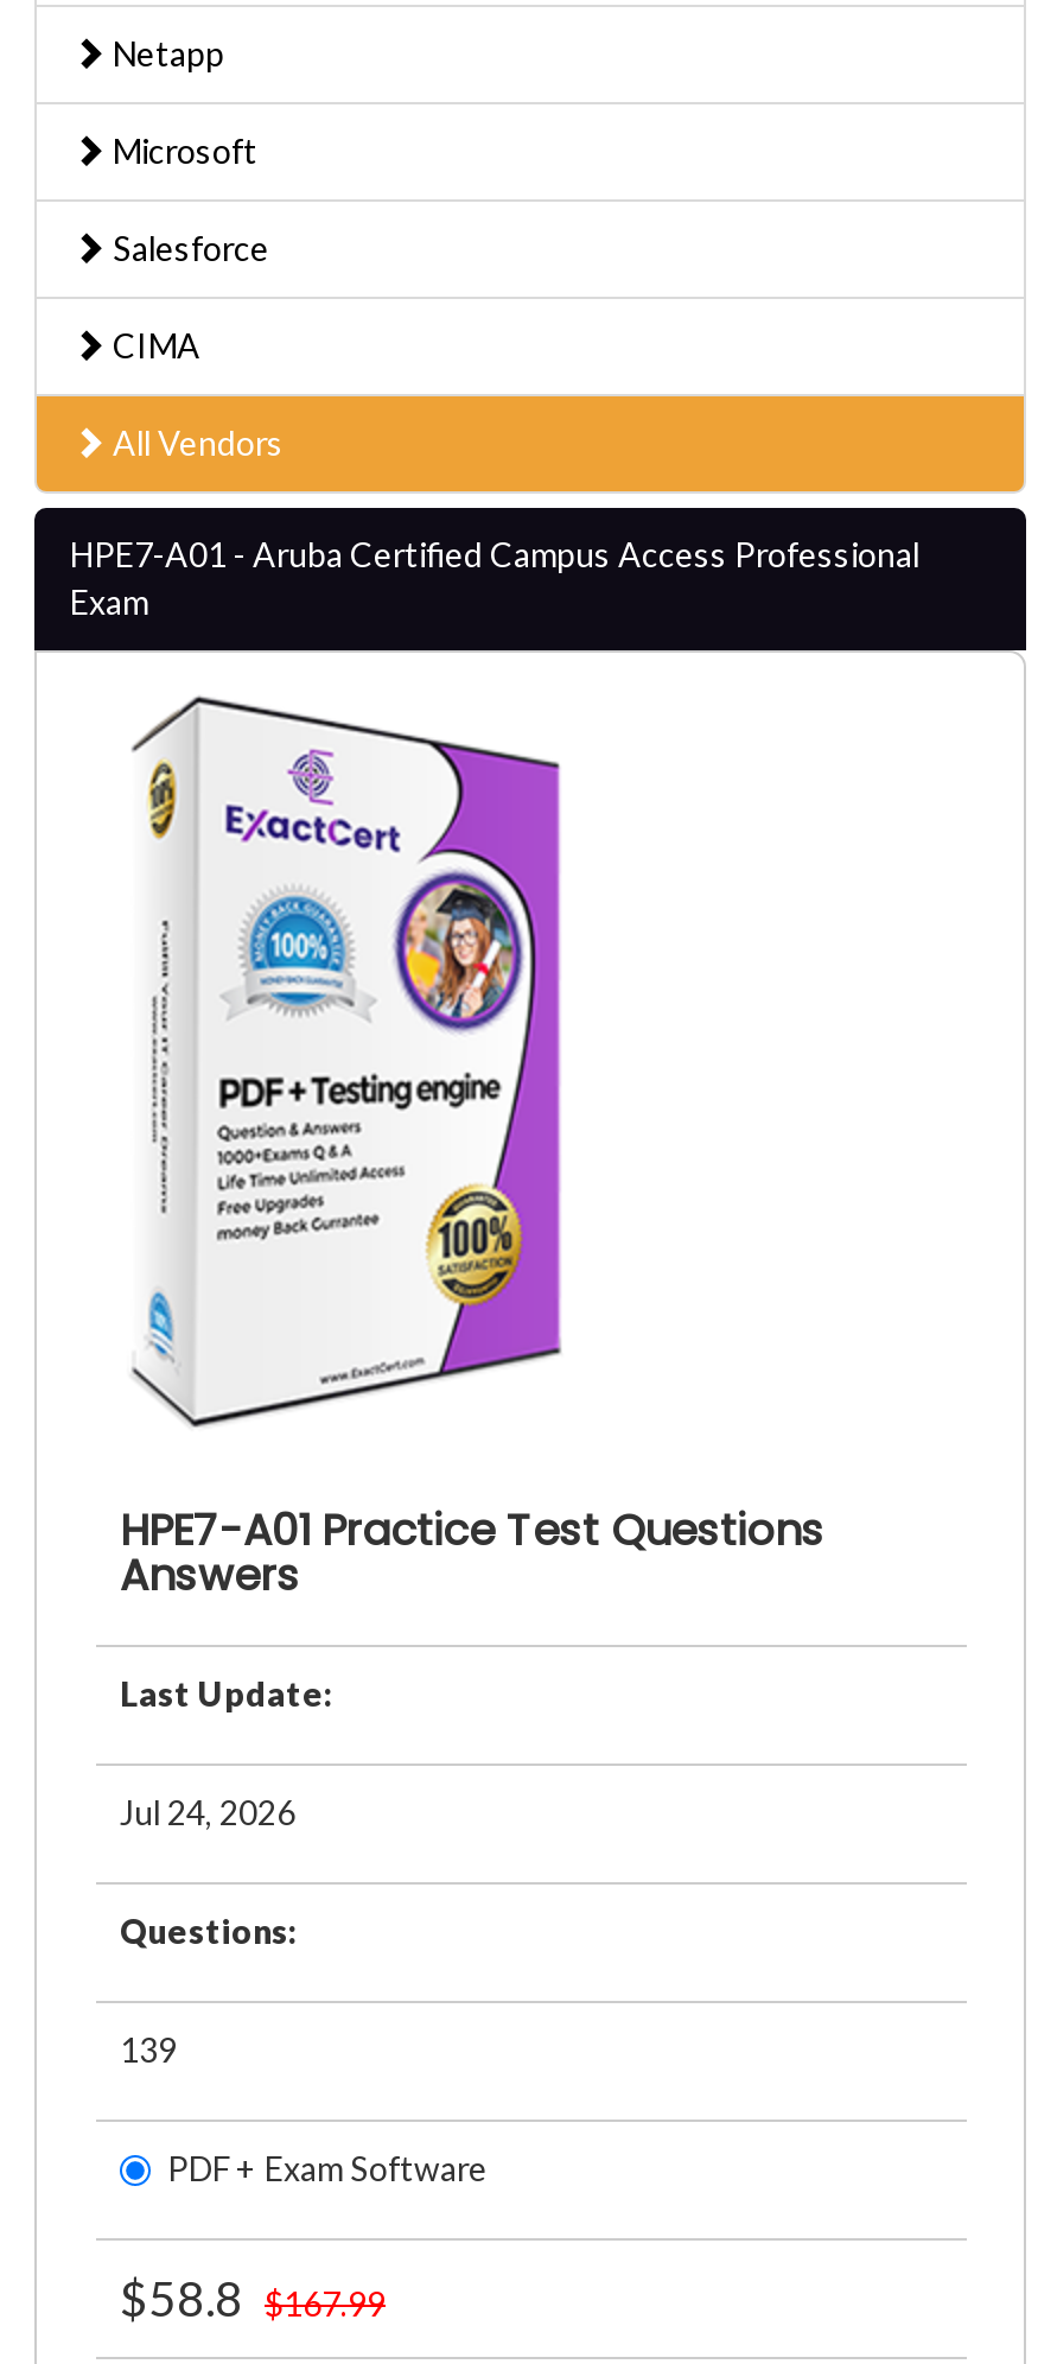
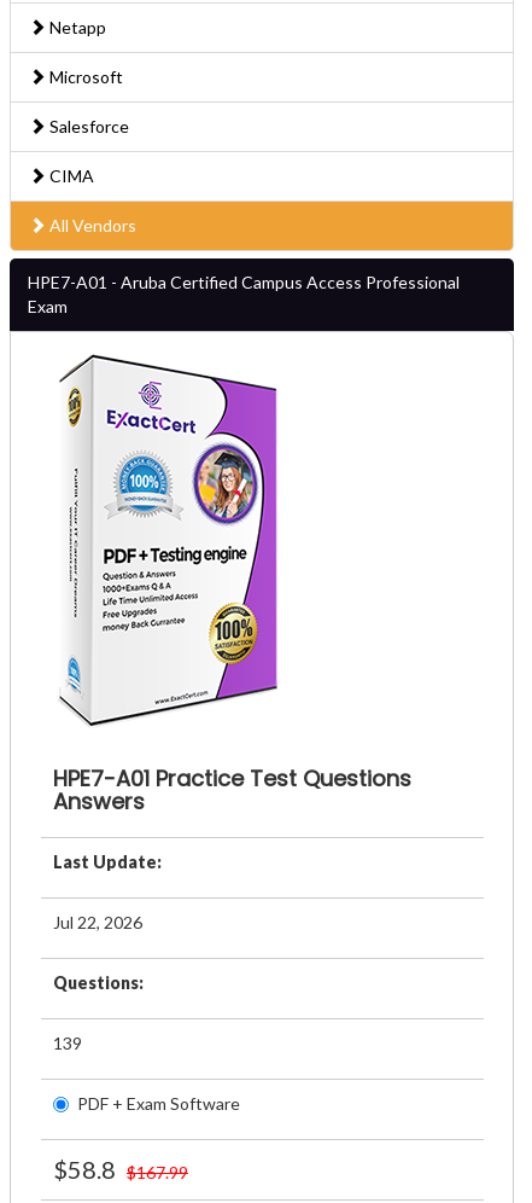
- Jul 24, 2026
+ Jul 22, 2026
